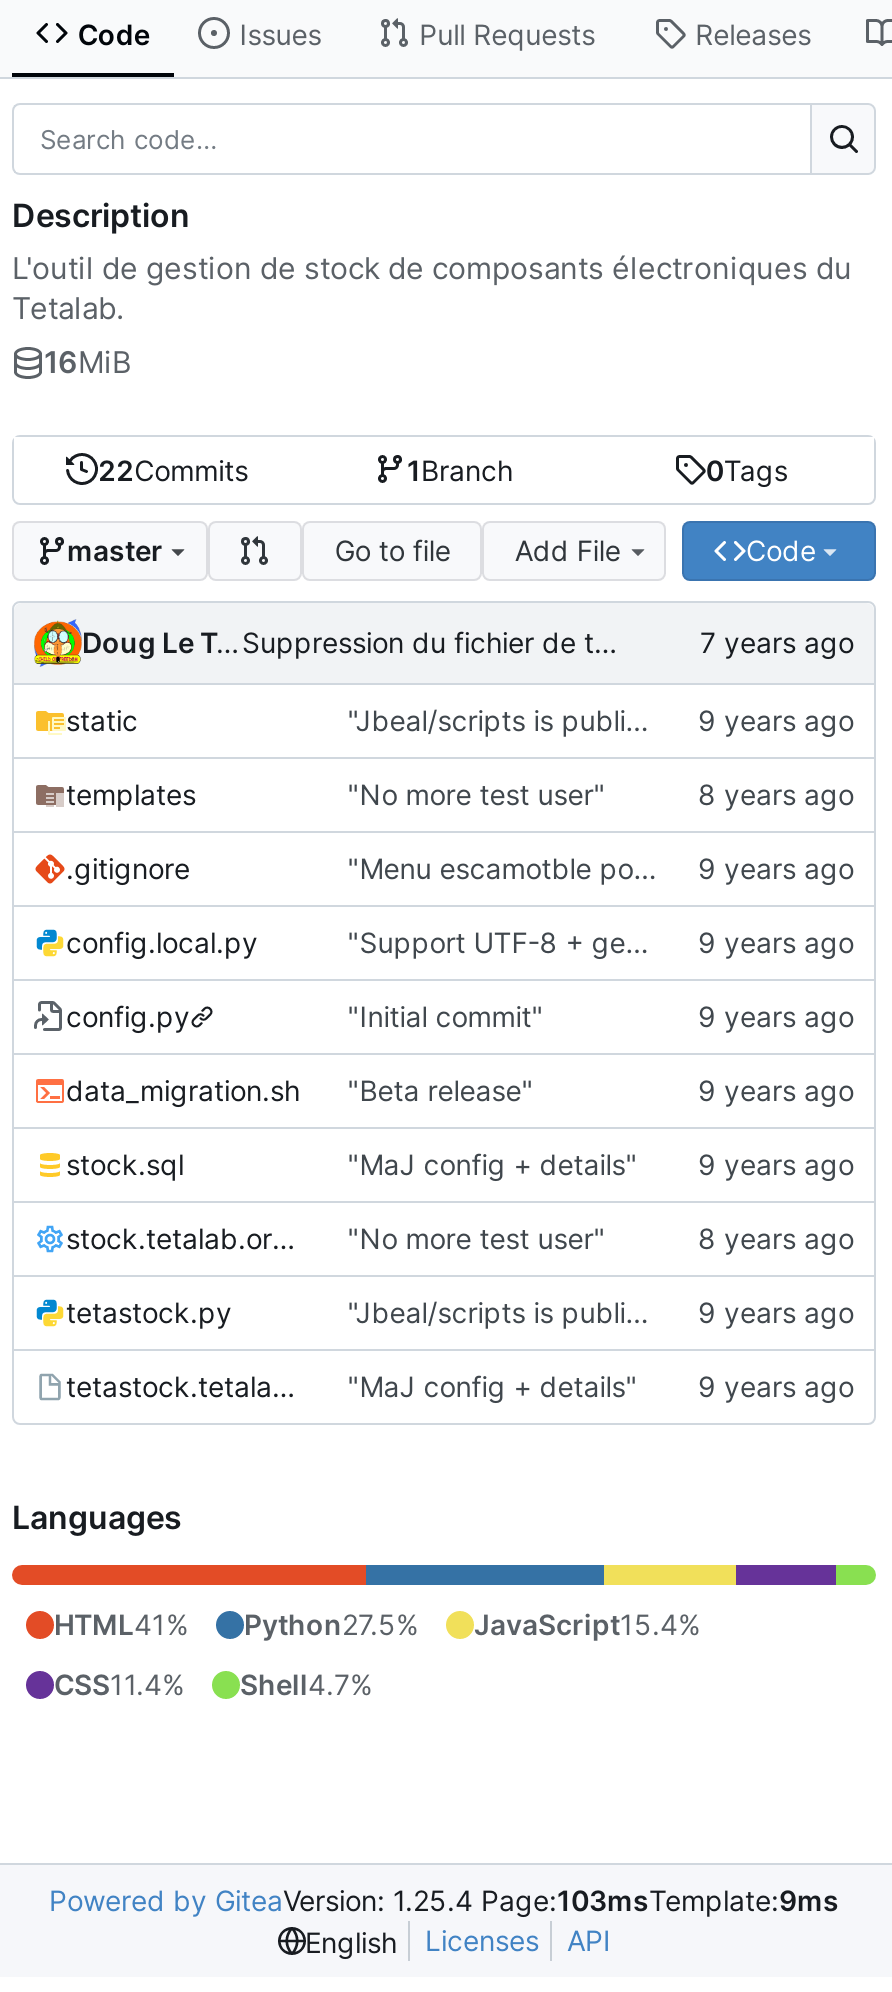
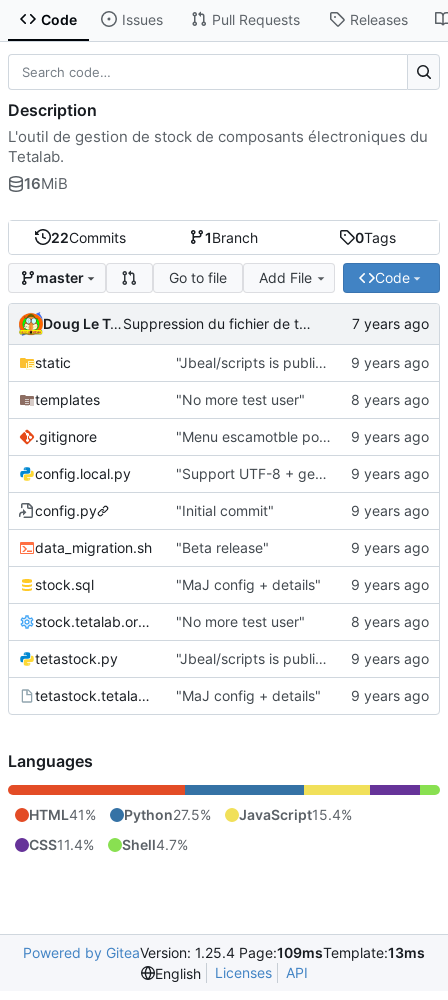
- Powered by GiteaVersion: 1.25.4 Page:103msTemplate:9ms
+ Powered by GiteaVersion: 1.25.4 Page:109msTemplate:13ms
